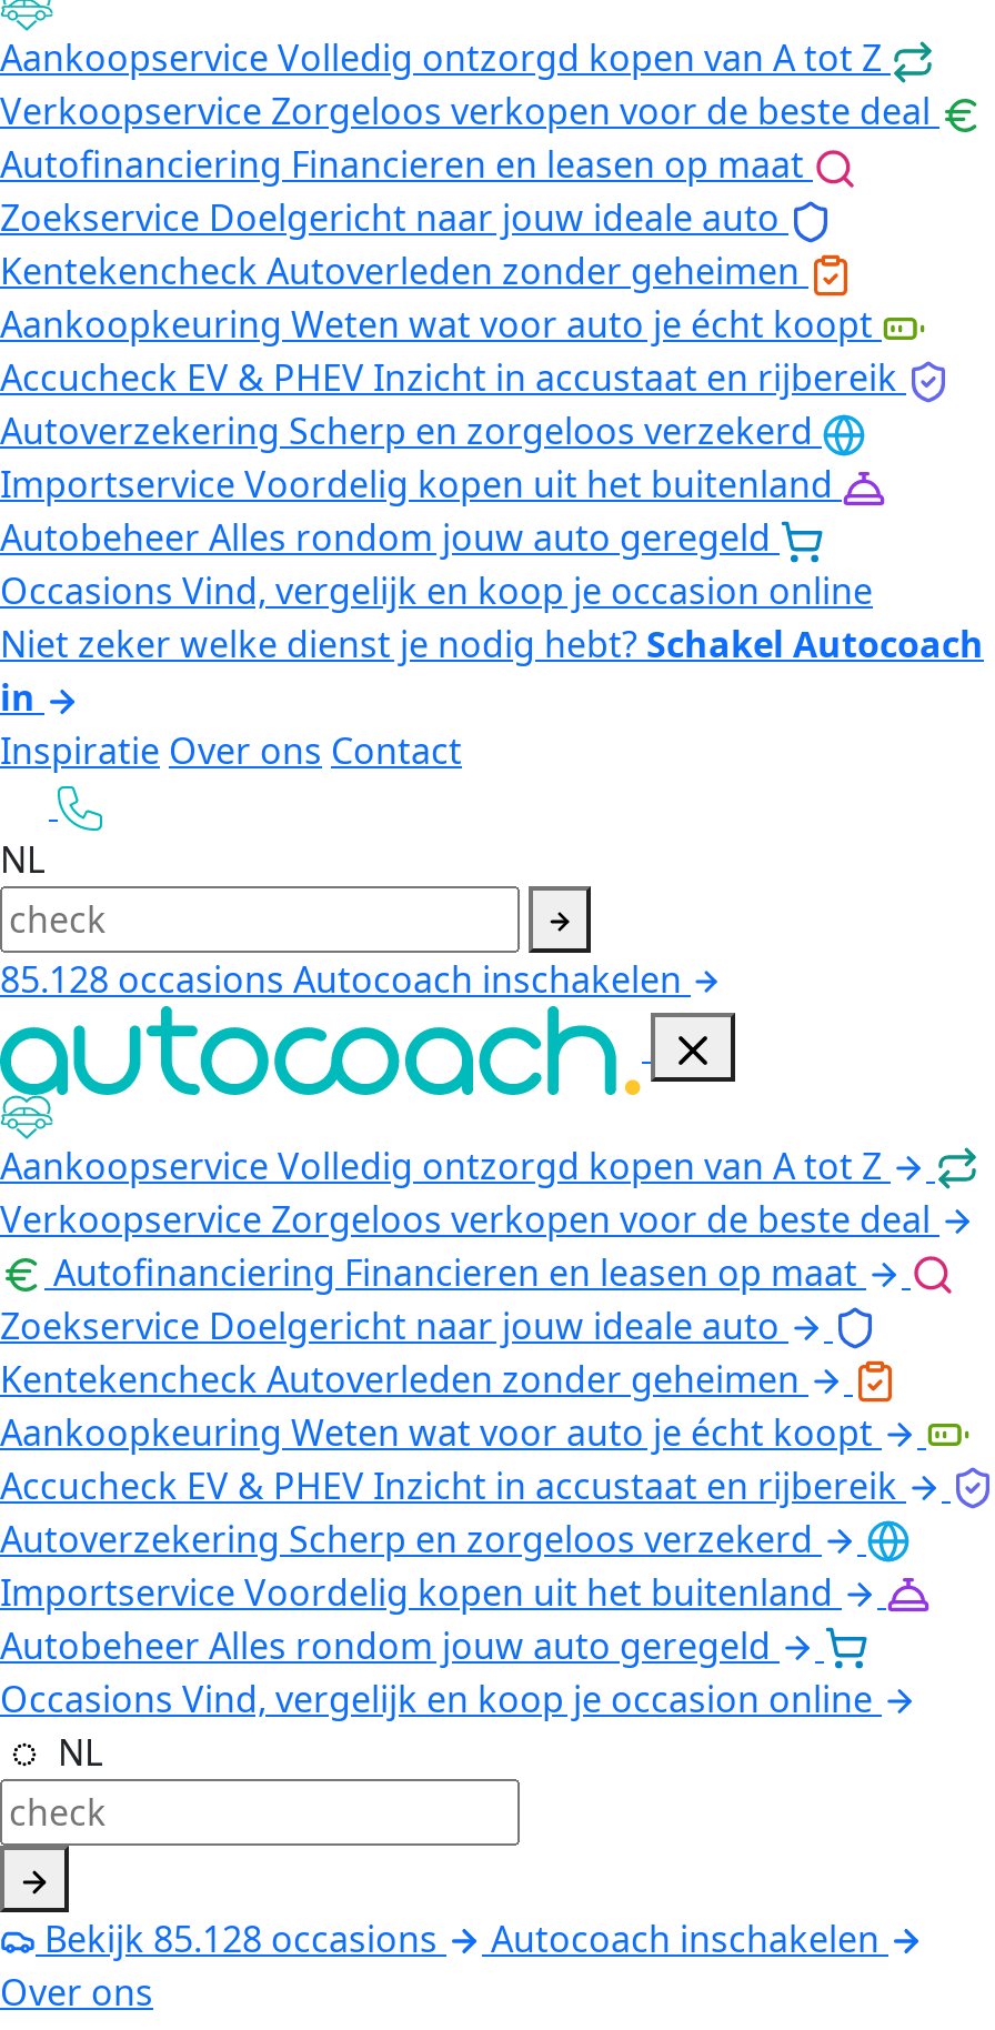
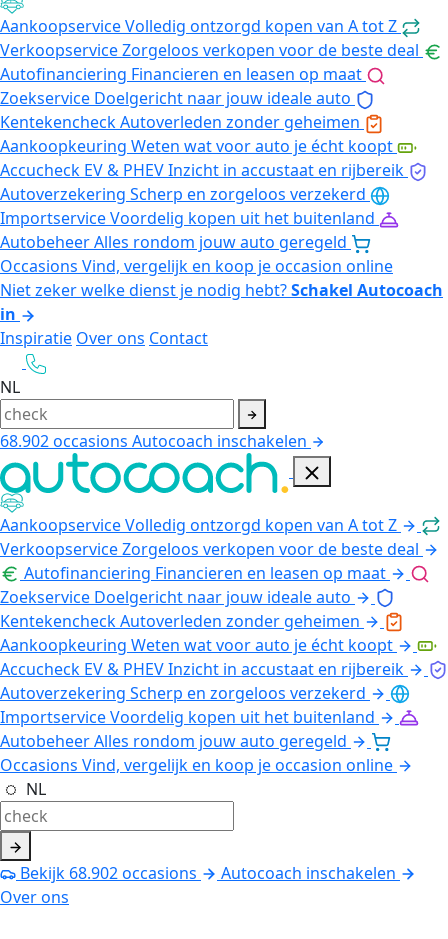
- 85.128 occasions Autocoach inschakelen
+ 68.902 occasions Autocoach inschakelen

- Bekijk 85.128 occasions
+ Bekijk 68.902 occasions
